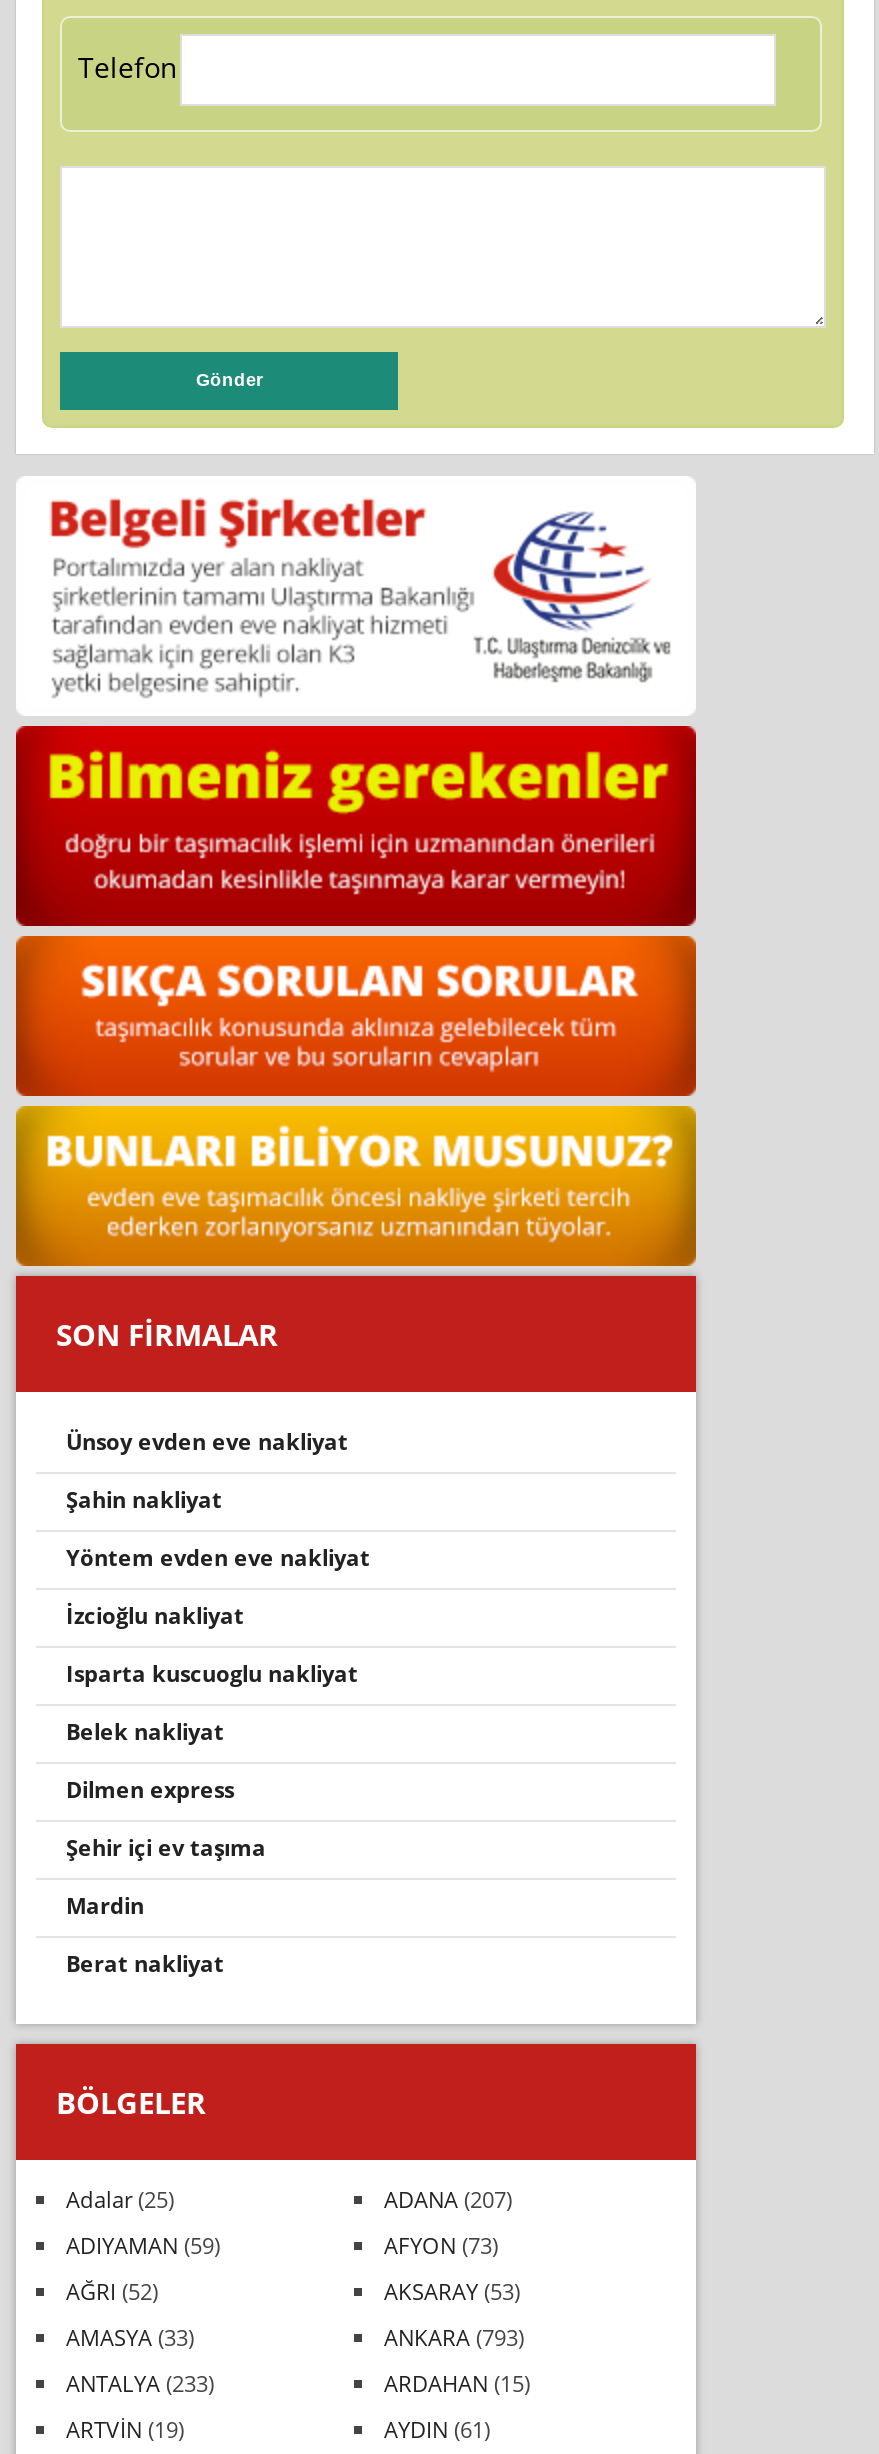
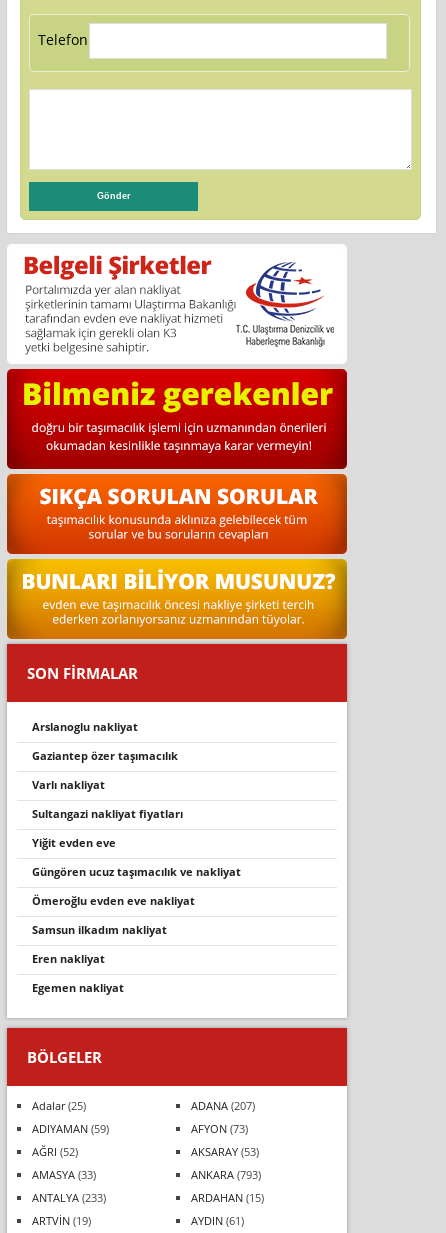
- ünsoy evden eve nakliyat
+ arslanoglu nakliyat

- şahin nakliyat
+ gaziantep özer taşımacılık

- yöntem evden eve nakliyat
+ varli nakli̇yat

- i̇zci̇oğlu nakli̇yat
+ sultangazi nakliyat fiyatları

- isparta kuscuoglu nakliyat
+ yi̇ği̇t evden eve

- belek nakliyat
+ güngören ucuz taşımacılık ve nakliyat

- di̇lmen express
+ ömeroğlu evden eve nakliyat

- şehir içi ev taşıma
+ samsun ilkadım nakliyat

- mardin
+ eren nakli̇yat

- berat nakliyat
+ egemen nakliyat
